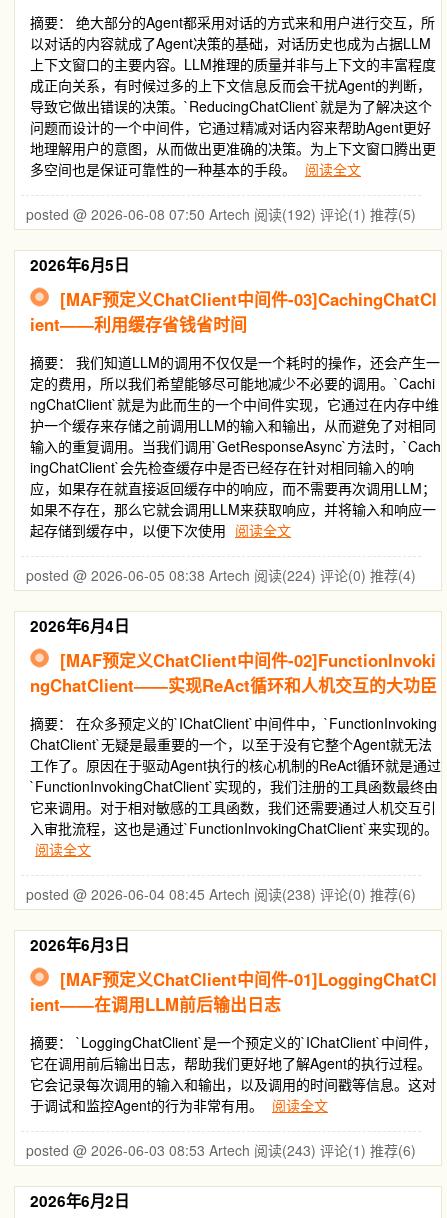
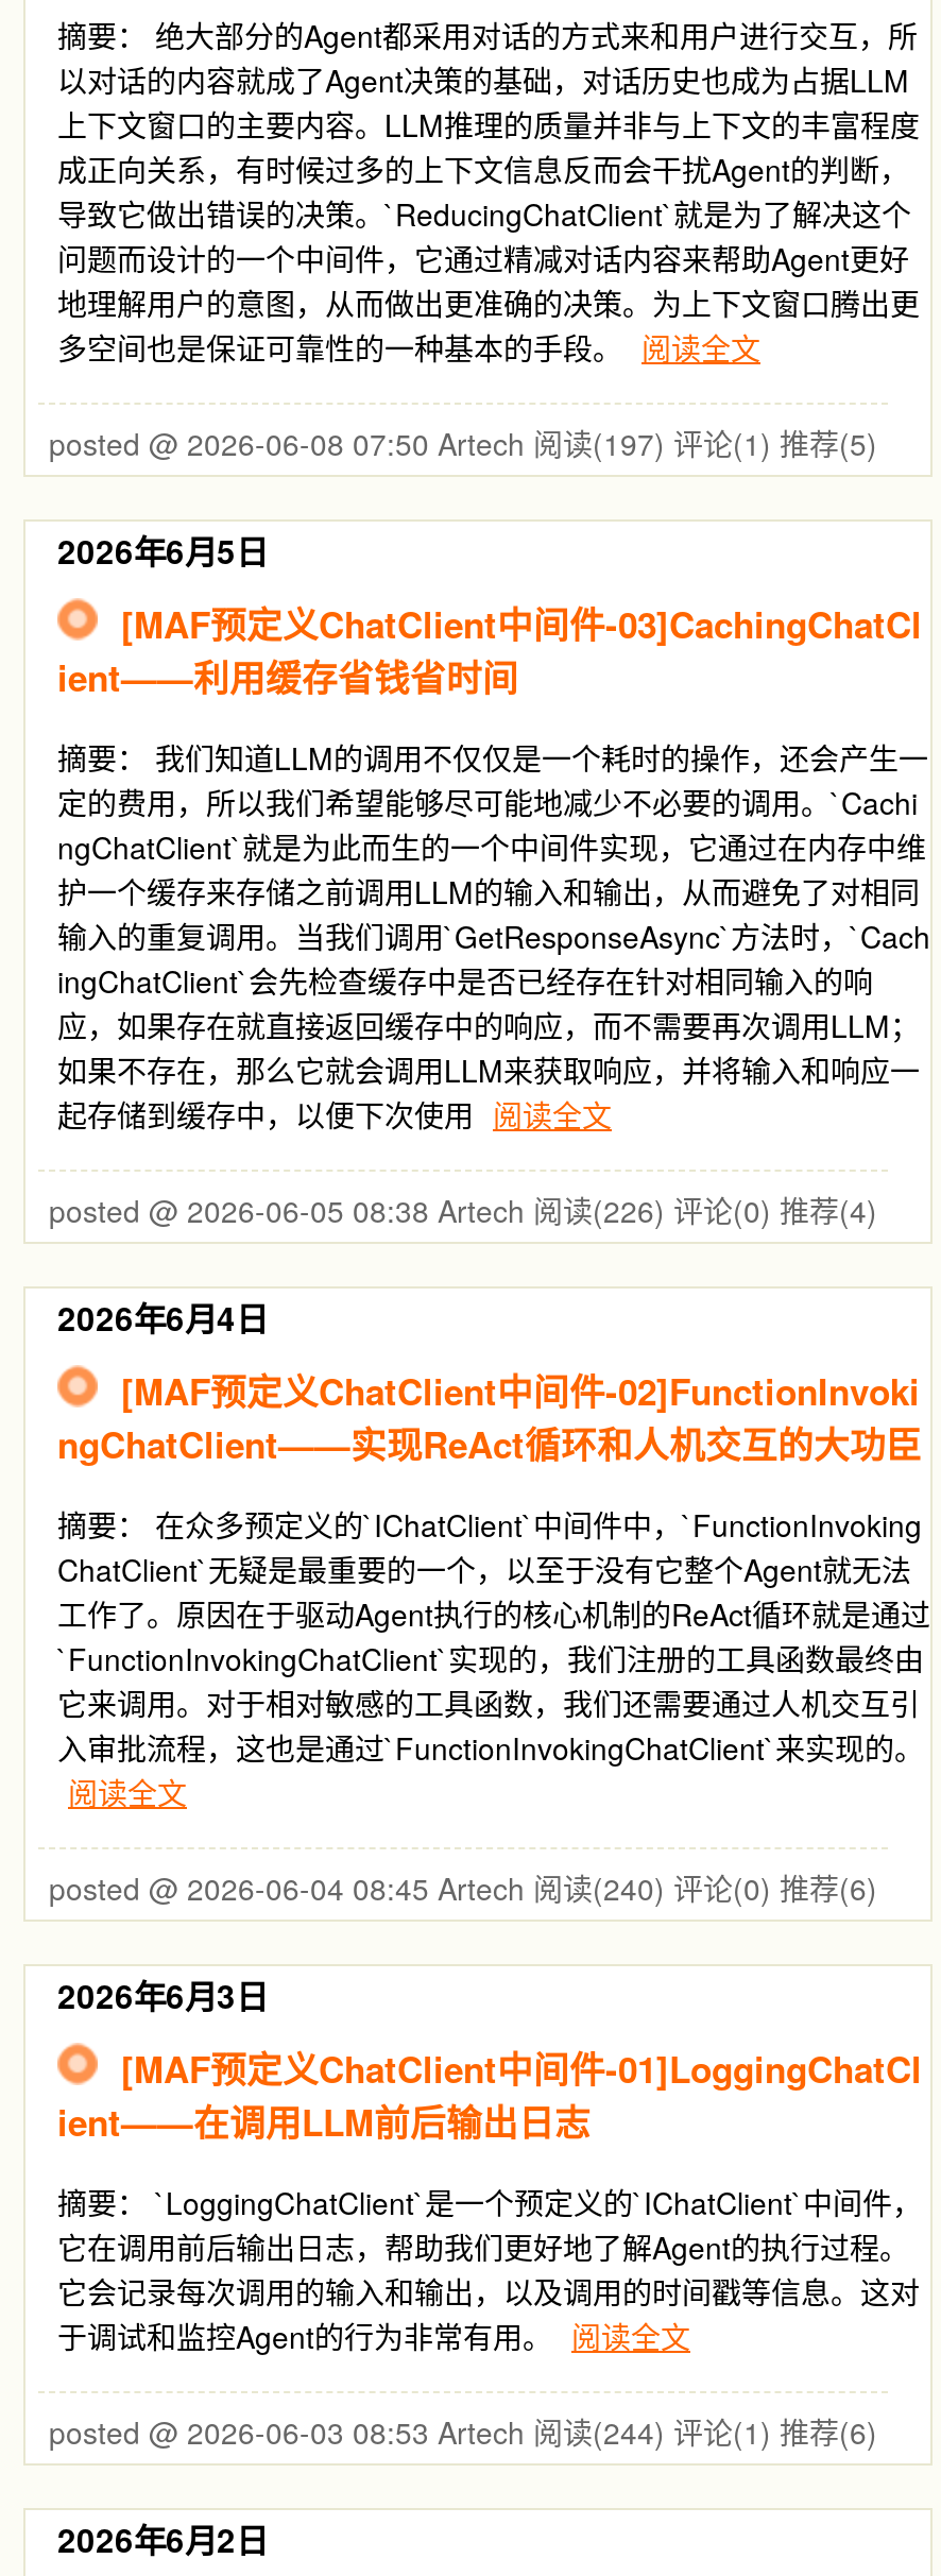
- posted @ 2026-06-08 07:50 Artech阅读(192) 评论(1) 推荐(5)
+ posted @ 2026-06-08 07:50 Artech阅读(197) 评论(1) 推荐(5)

- posted @ 2026-06-05 08:38 Artech阅读(224) 评论(0) 推荐(4)
+ posted @ 2026-06-05 08:38 Artech阅读(226) 评论(0) 推荐(4)

- posted @ 2026-06-04 08:45 Artech阅读(238) 评论(0) 推荐(6)
+ posted @ 2026-06-04 08:45 Artech阅读(240) 评论(0) 推荐(6)

- posted @ 2026-06-03 08:53 Artech阅读(243) 评论(1) 推荐(6)
+ posted @ 2026-06-03 08:53 Artech阅读(244) 评论(1) 推荐(6)
